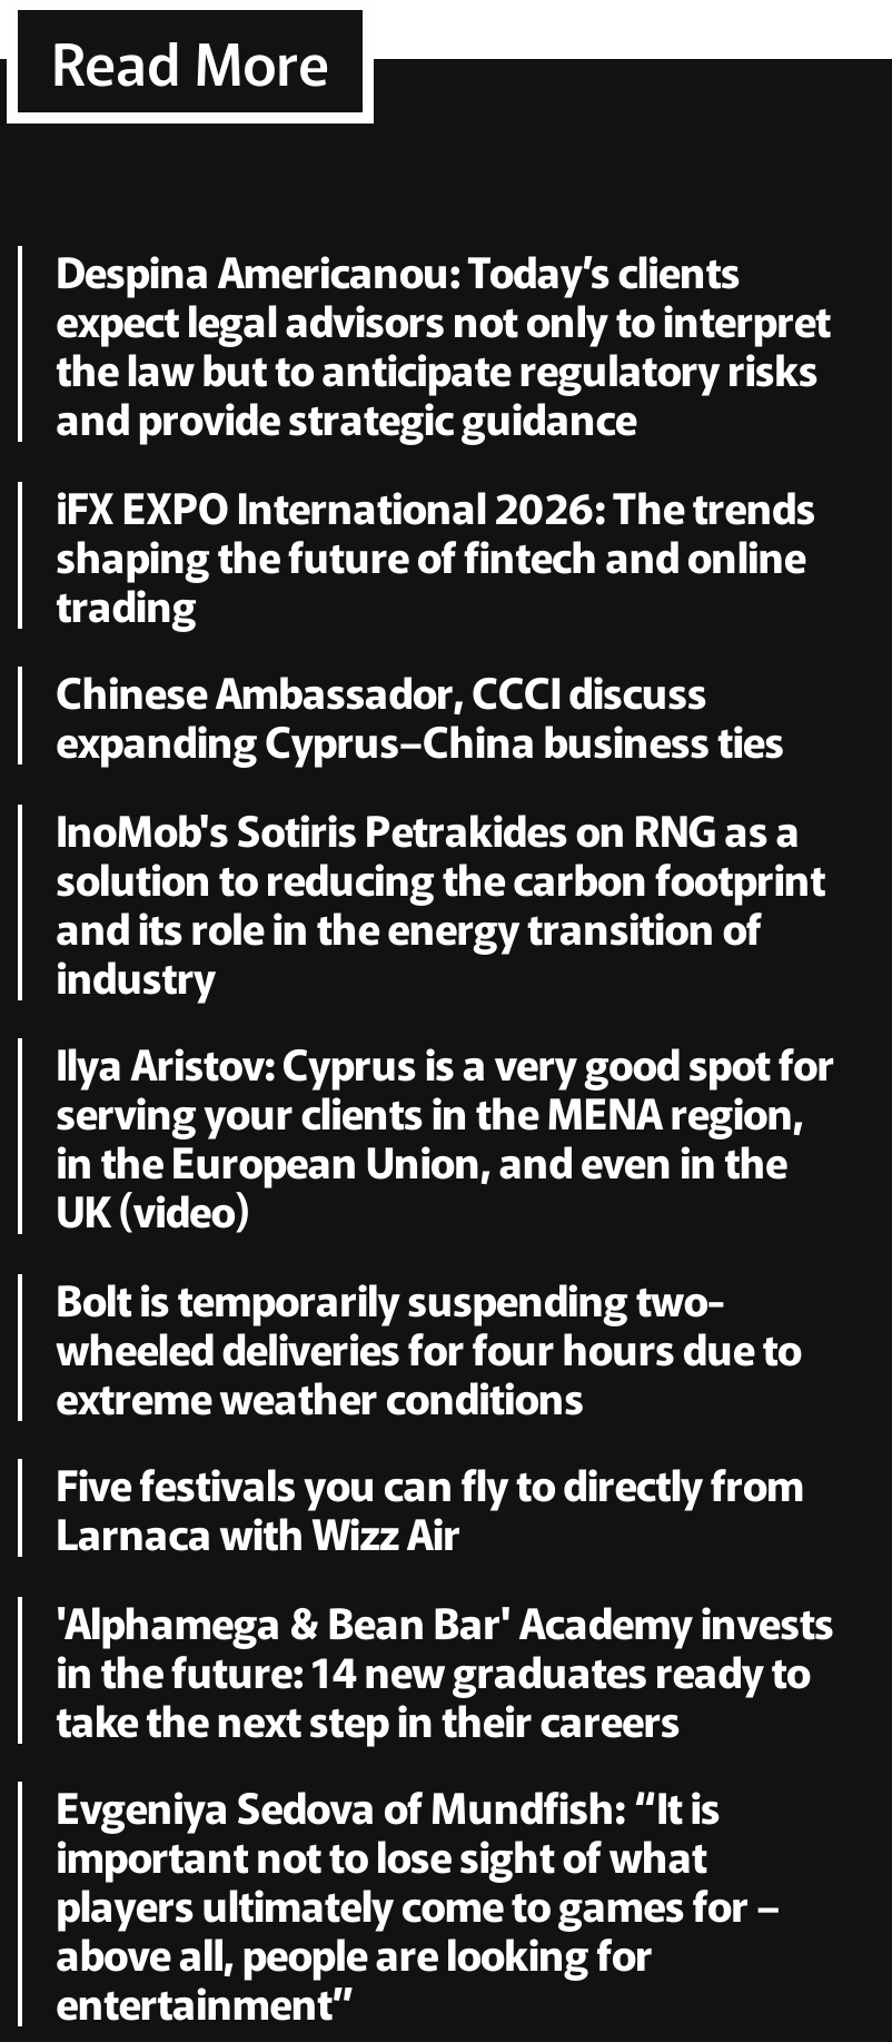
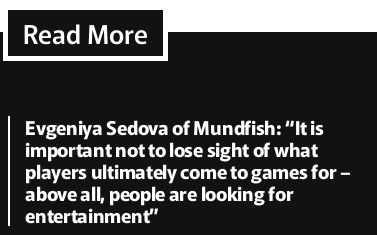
- Despina Americanou: Today’s clients
- expect legal advisors not only to interpret
- the law but to anticipate regulatory risks
- and provide strategic guidance
- iFX EXPO International 2026: The trends
- shaping the future of fintech and online
- trading
- Chinese Ambassador, CCCI discuss
- expanding Cyprus–China business ties
- InoMob's Sotiris Petrakides on RNG as a
- solution to reducing the carbon footprint
- and its role in the energy transition of
- industry
- Ilya Aristov: Cyprus is a very good spot for
- serving your clients in the MENA region,
- in the European Union, and even in the
- UK (video)
- Bolt is temporarily suspending two-
- wheeled deliveries for four hours due to
- extreme weather conditions
- Five festivals you can fly to directly from
- Larnaca with Wizz Air
- 'Alphamega & Bean Bar' Academy invests
- in the future: 14 new graduates ready to
- take the next step in their careers
